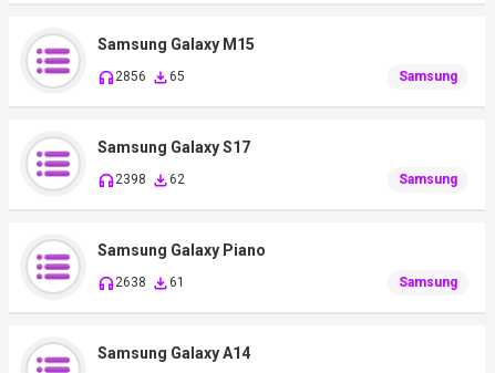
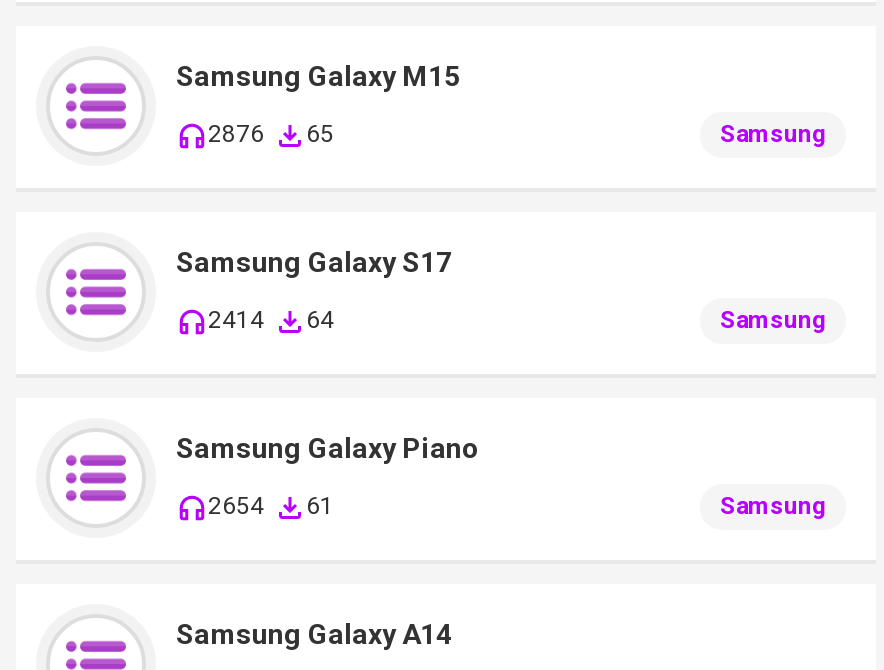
- 2856 65
+ 2876 65

- 2398
+ 2414

- 62
+ 64

- 2638 61
+ 2654 61
